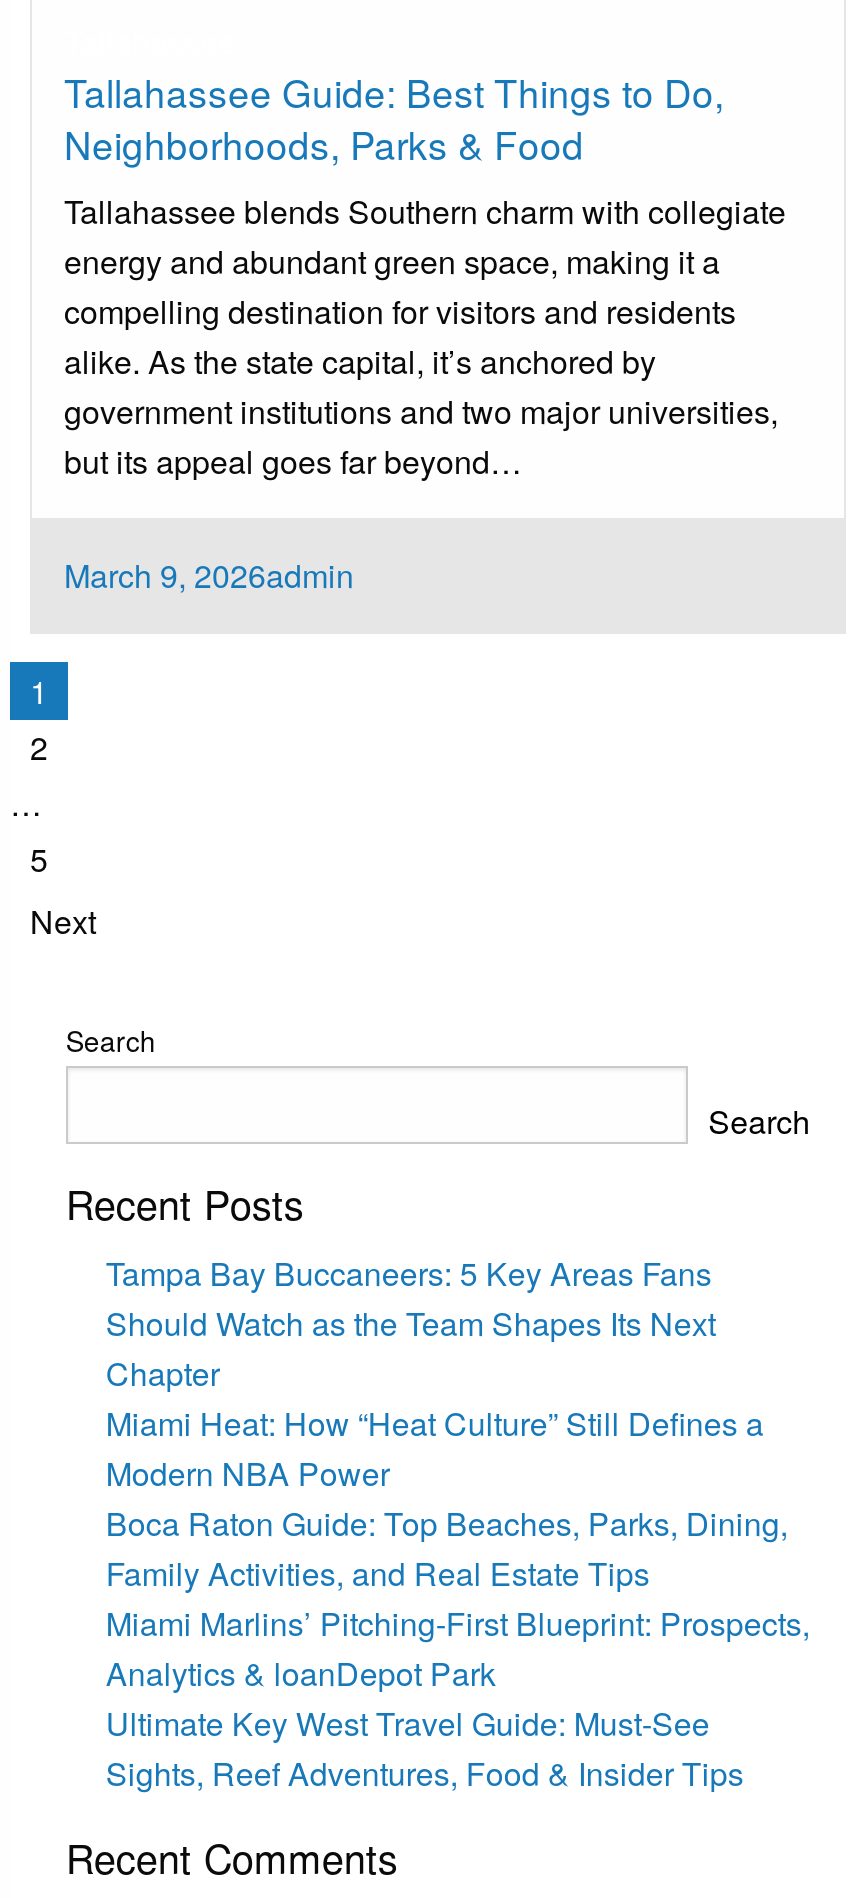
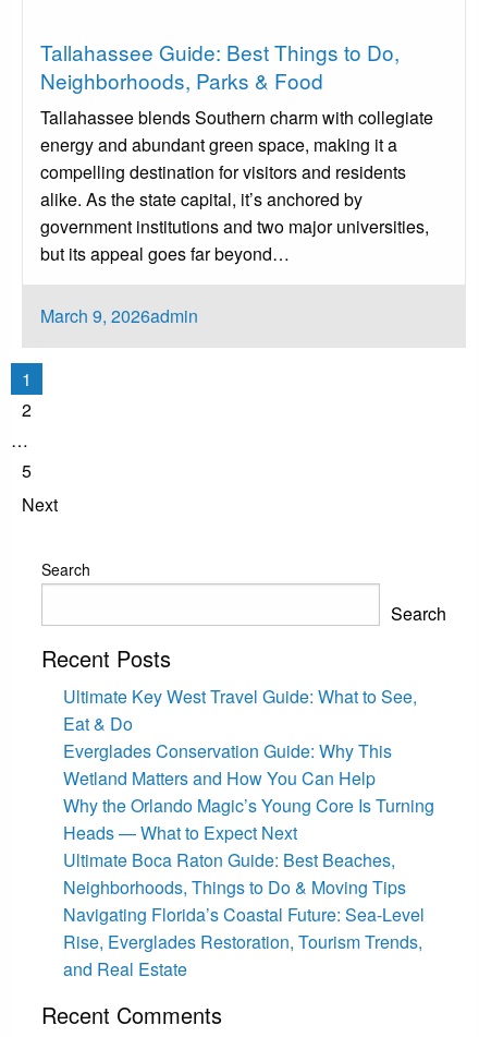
- Tampa Bay Buccaneers: 5 Key Areas Fans
- Should Watch as the Team Shapes Its Next
- Chapter
- Miami Heat: How “Heat Culture” Still Defines a
- Modern NBA Power
- Boca Raton Guide: Top Beaches, Parks, Dining,
- Family Activities, and Real Estate Tips
- Miami Marlins’ Pitching-First Blueprint: Prospects,
- Analytics & loanDepot Park
- Ultimate Key West Travel Guide: Must-See
- Sights, Reef Adventures, Food & Insider Tips
+ Ultimate Key West Travel Guide: What to See,
+ Eat & Do
+ Everglades Conservation Guide: Why This
+ Wetland Matters and How You Can Help
+ Why the Orlando Magic’s Young Core Is Turning
+ Heads — What to Expect Next
+ Ultimate Boca Raton Guide: Best Beaches,
+ Neighborhoods, Things to Do & Moving Tips
+ Navigating Florida’s Coastal Future: Sea-Level
+ Rise, Everglades Restoration, Tourism Trends,
+ and Real Estate
